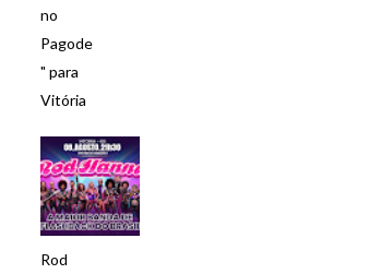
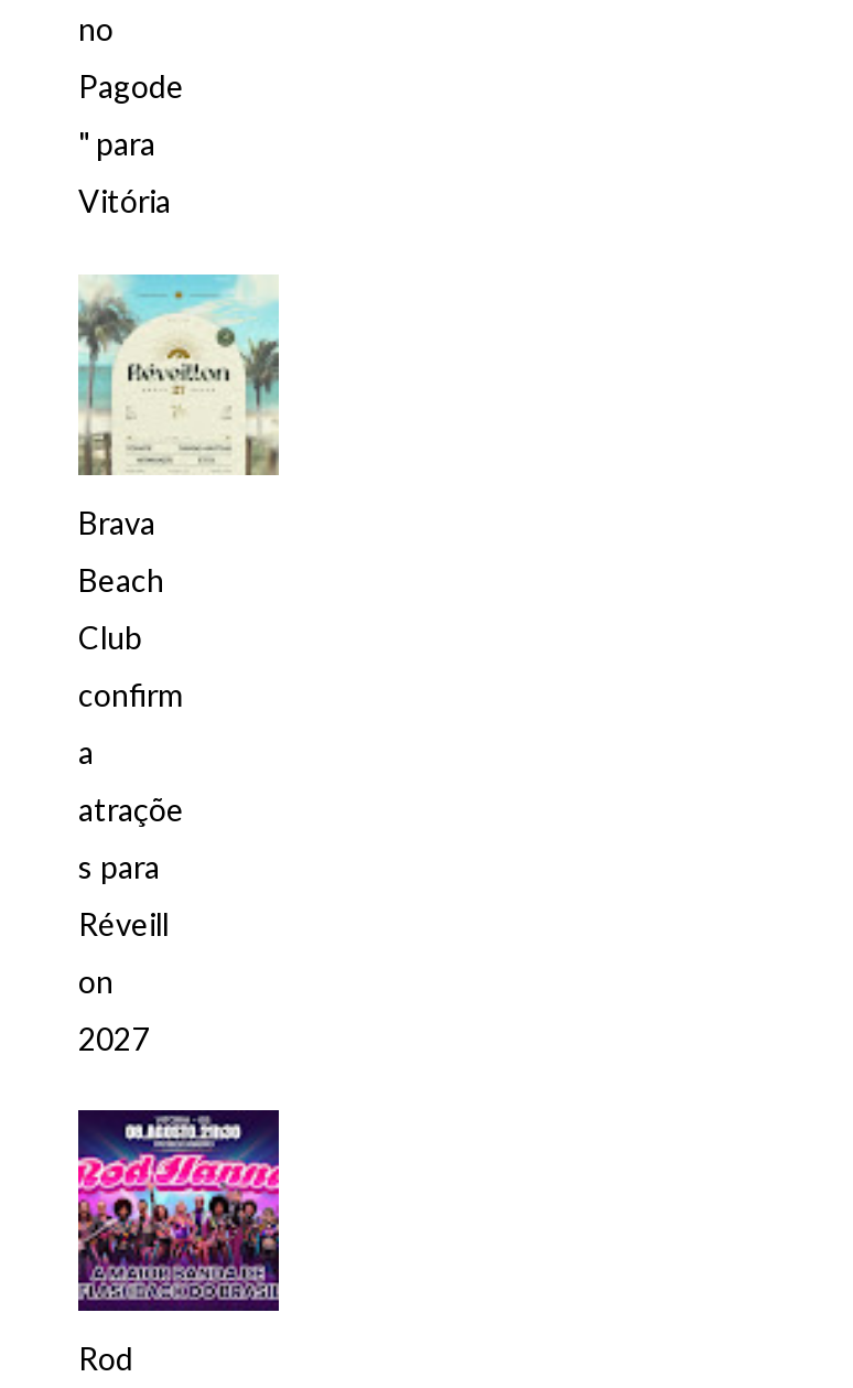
+ [image]
+ Brava
+ Beach
+ Club
+ confirm
+ a
+ atraçõe
+ s para
+ Réveill
+ on
+ 2027
